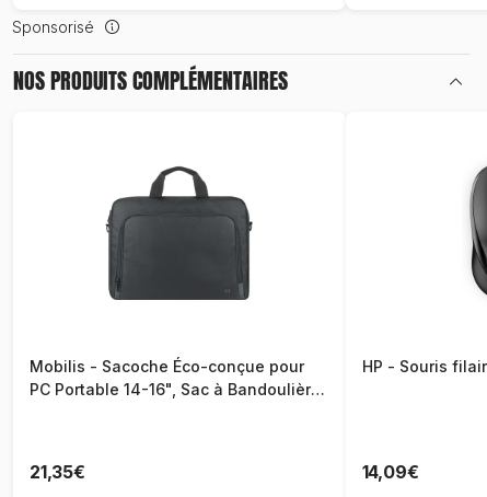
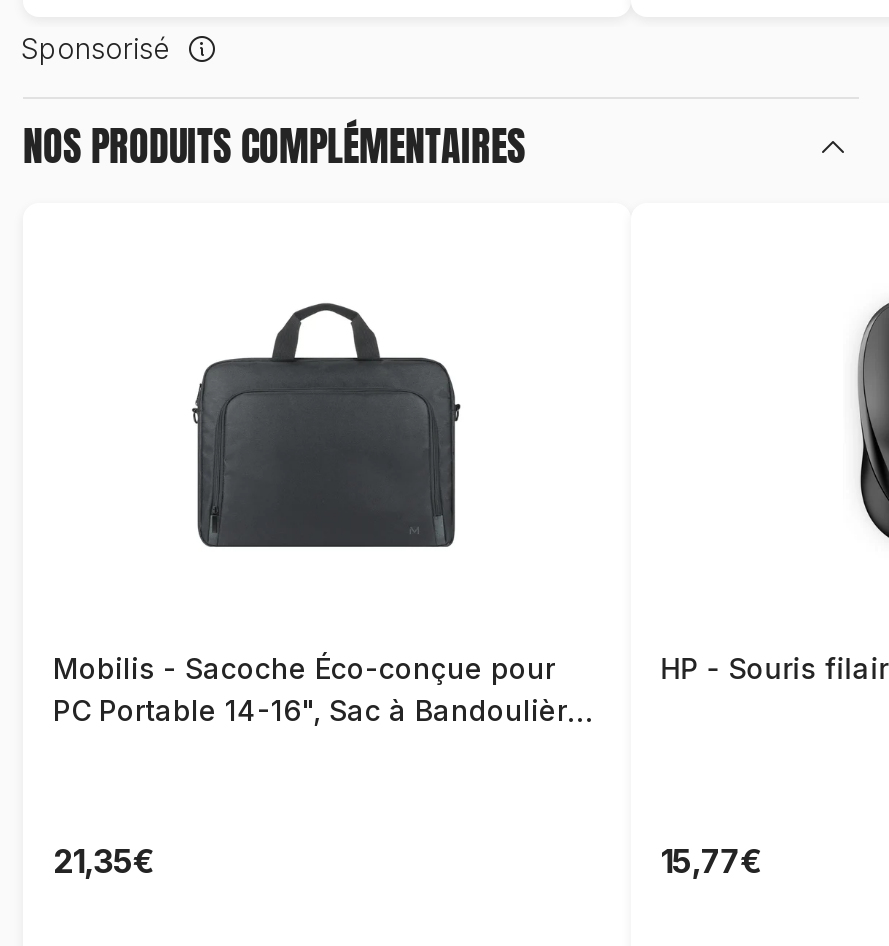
- 14,09€
+ 15,77€
